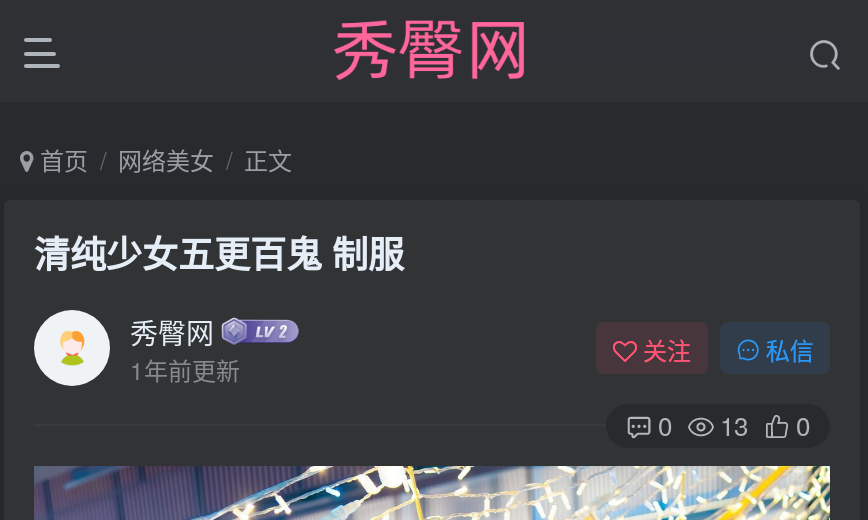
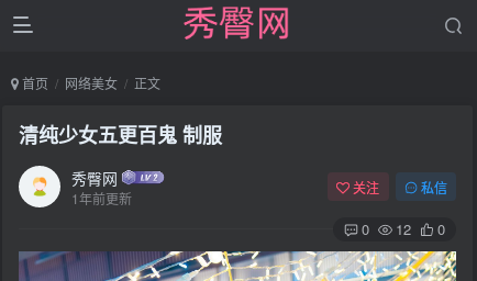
- 0 13 0
+ 0 12 0
